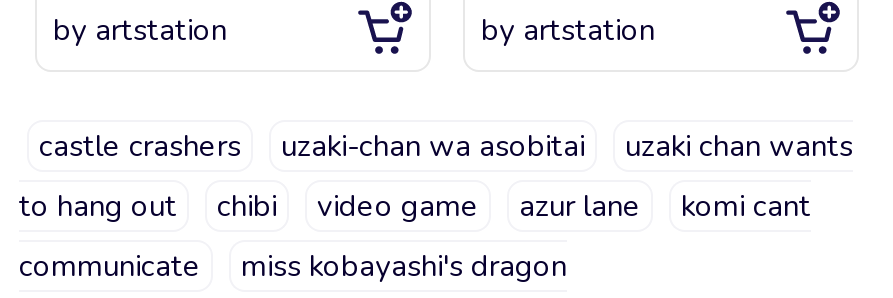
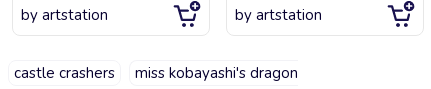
- uzaki-chan wa asobitai
- uzaki chan wants
- to hang out
- chibi
- video game
- azur lane
- komi cant
- communicate
